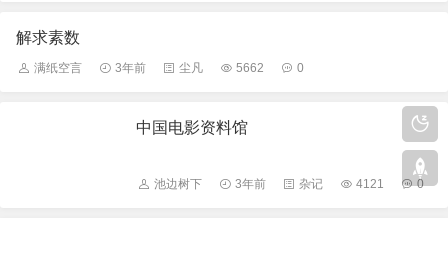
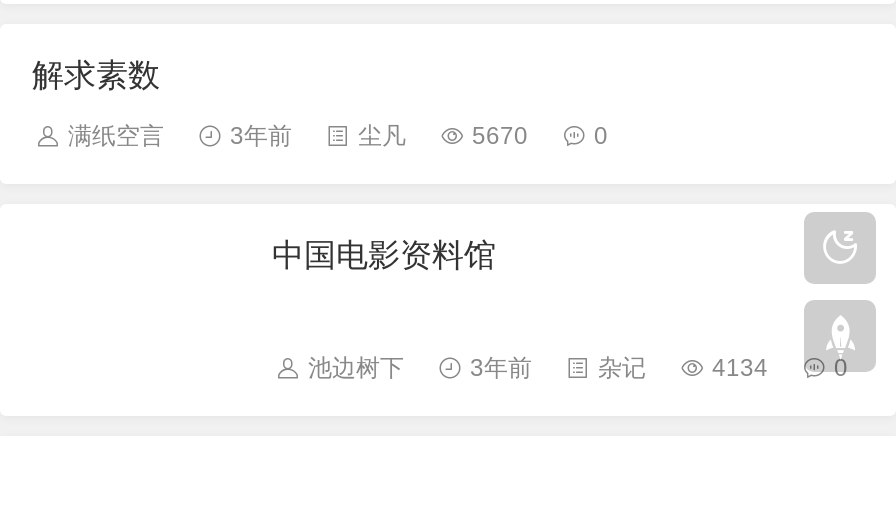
- 5662
+ 5670

- 4121
+ 4134
